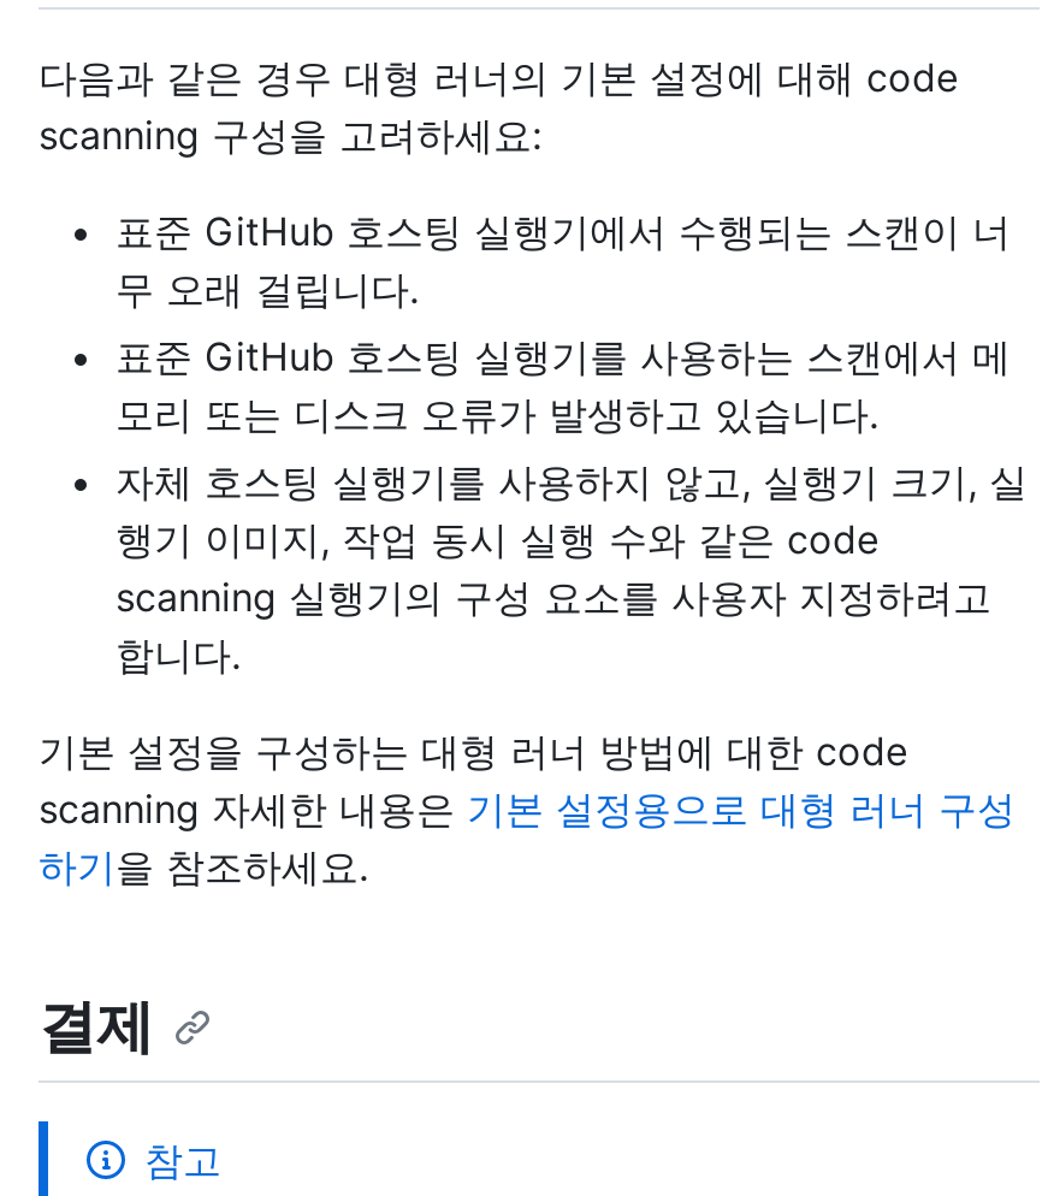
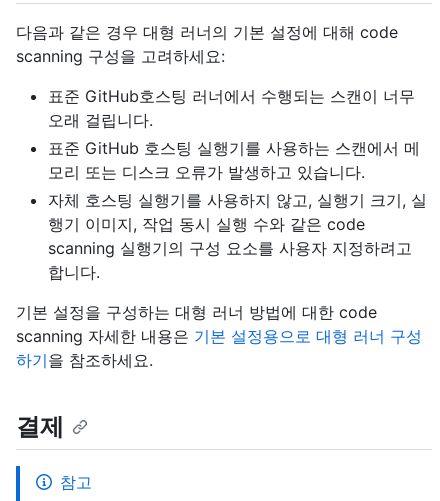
- 표준 GitHub 호스팅 실행기에서 수행되는 스캔이 너
- 무 오래 걸립니다.
+ 표준 GitHub호스팅 러너에서 수행되는 스캔이 너무
+ 오래 걸립니다.
